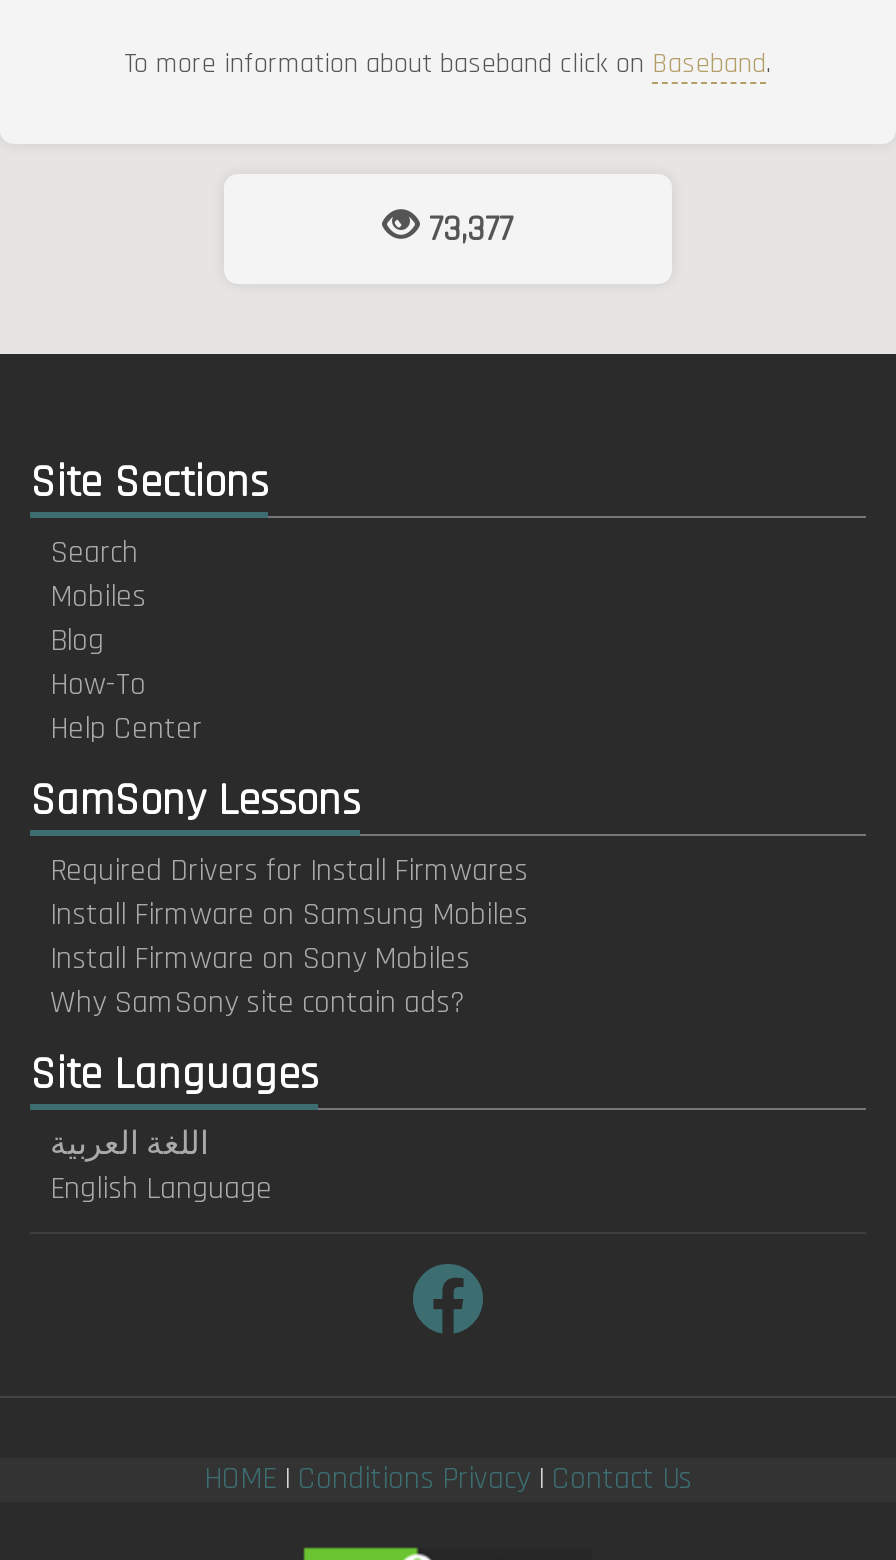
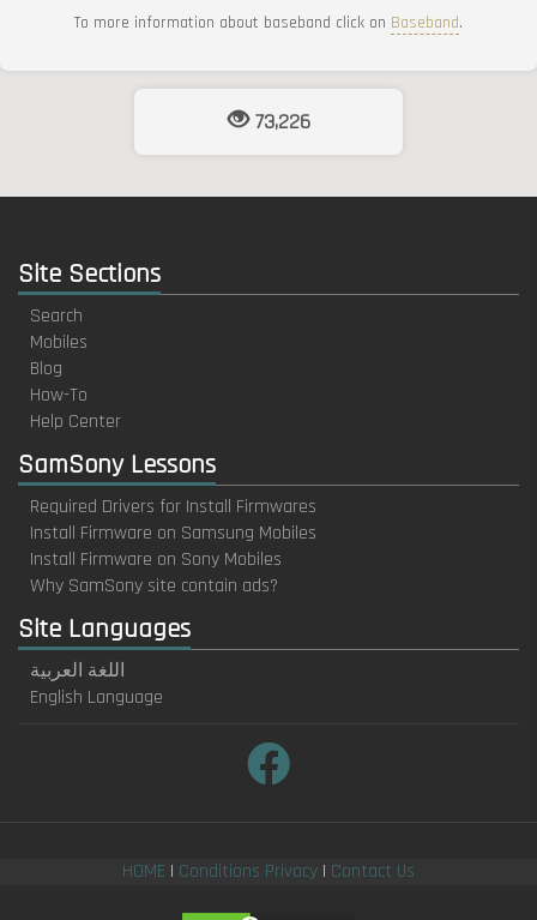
- 73,377
+ 73,226
